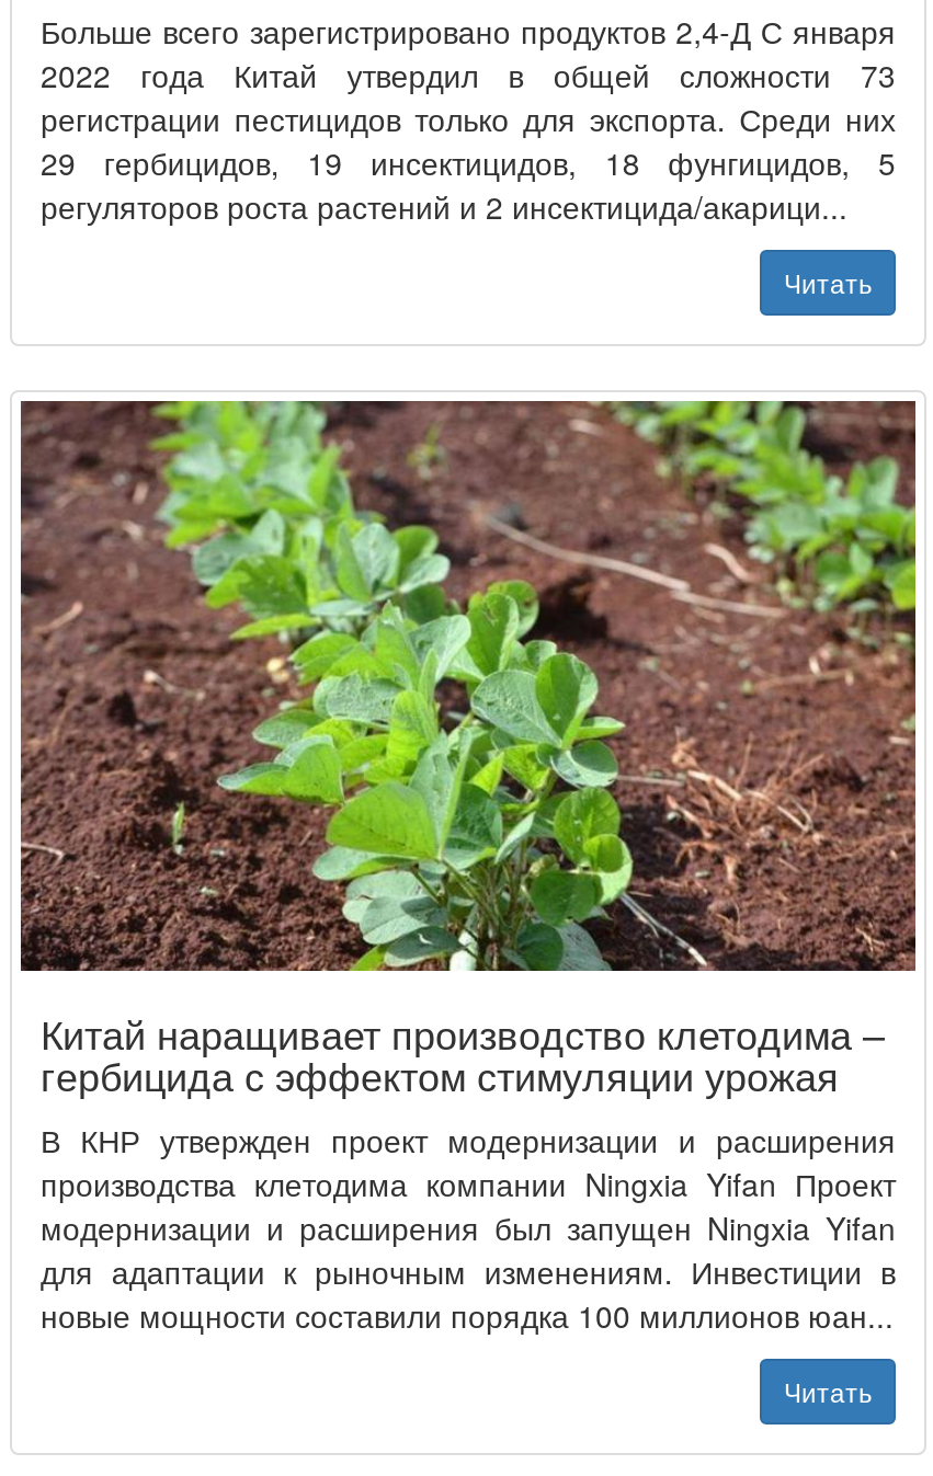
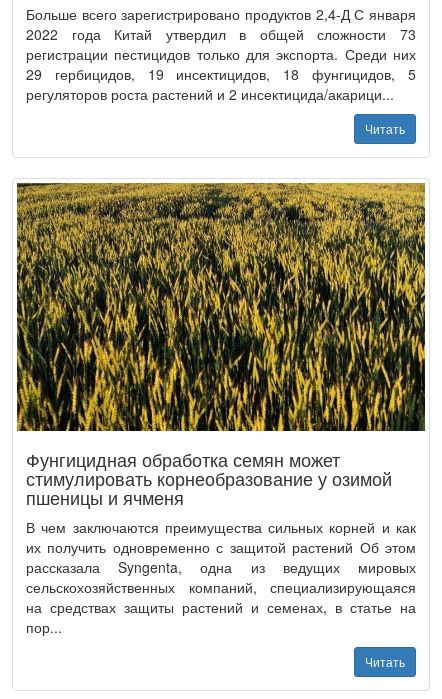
- [image]
- Китай наращивает производство клетодима –
- гербицида с эффектом стимуляции урожая
- В КНР утвержден проект модернизации и расширения
- производства клетодима компании Ningxia Yifan Проект
- модернизации и расширения был запущен Ningxia Yifan
- для адаптации к рыночным изменениям. Инвестиции в
- новые мощности составили порядка 100 миллионов юан...
+ [image]
+ Фунгицидная обработка семян может
+ стимулировать корнеобразование у озимой
+ пшеницы и ячменя
+ В чем заключаются преимущества сильных корней и как
+ их получить одновременно с защитой растений Об этом
+ рассказала Syngenta, одна из ведущих мировых
+ сельскохозяйственных компаний, специализирующаяся
+ на средствах защиты растений и семенах, в статье на
+ пор...
